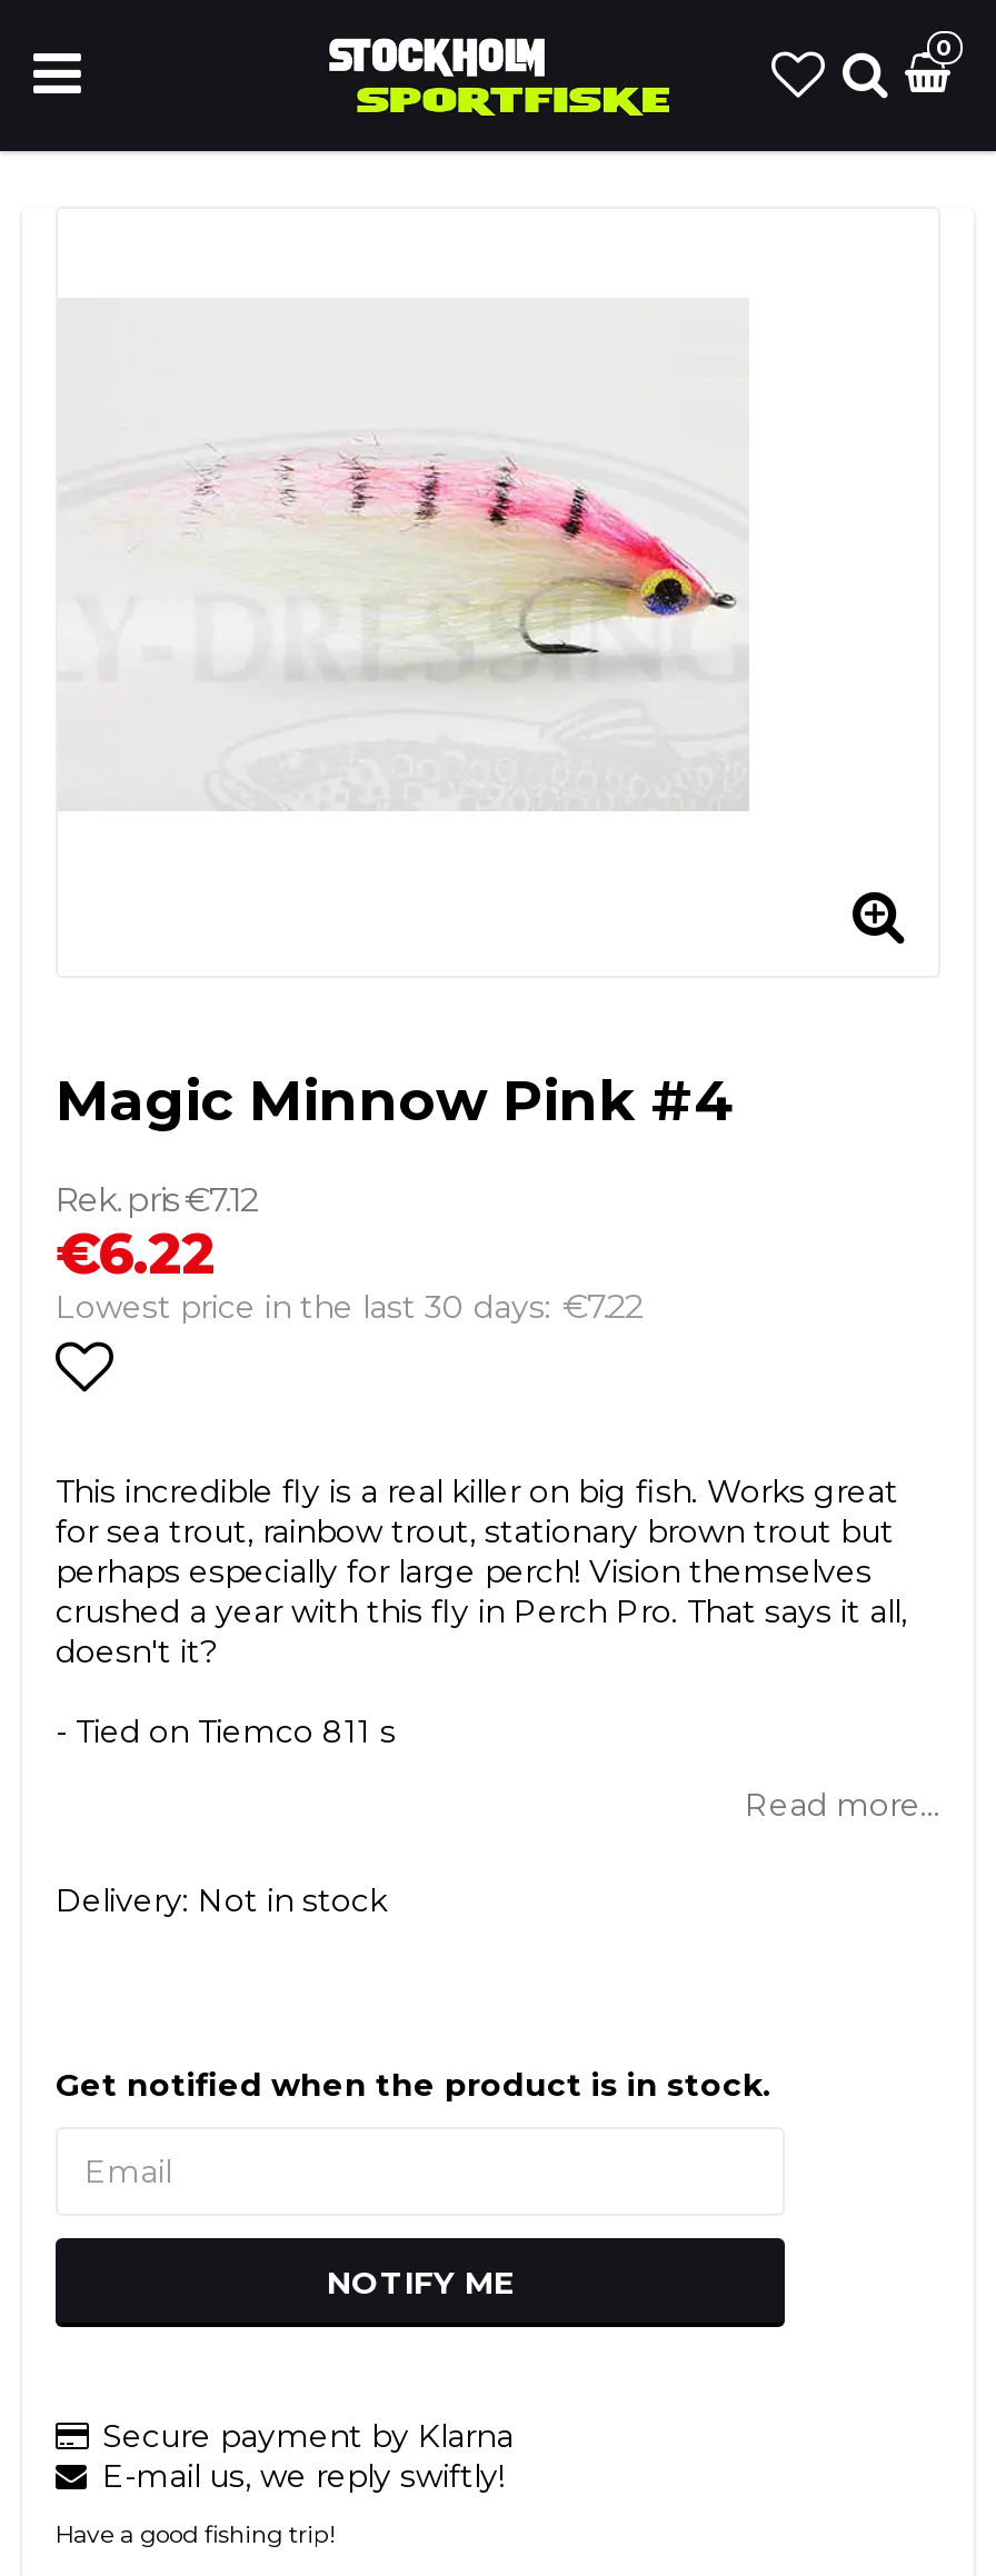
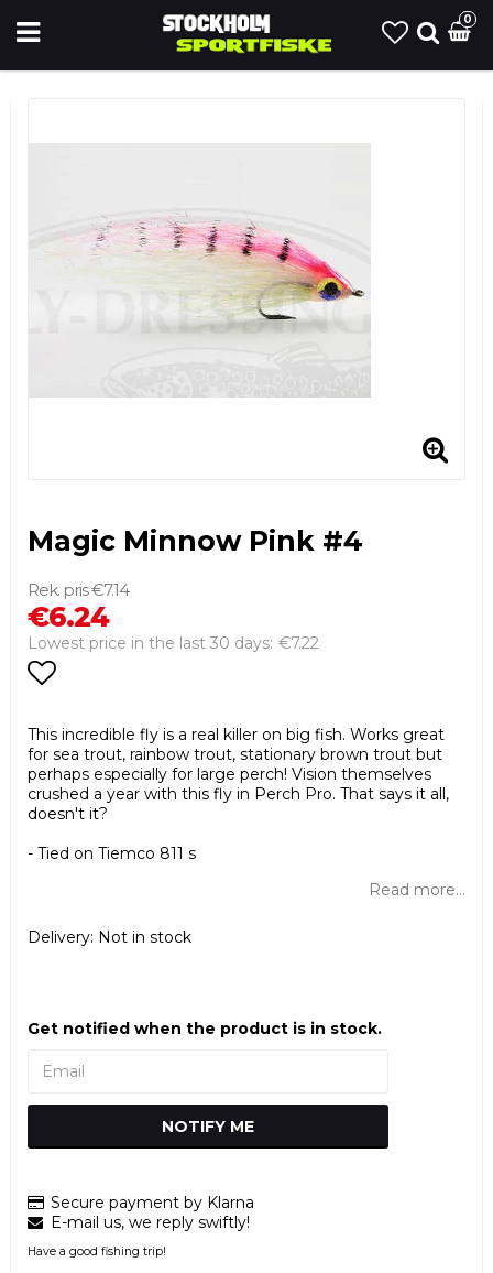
- €7.12
+ €7.14

- €6.22
+ €6.24
